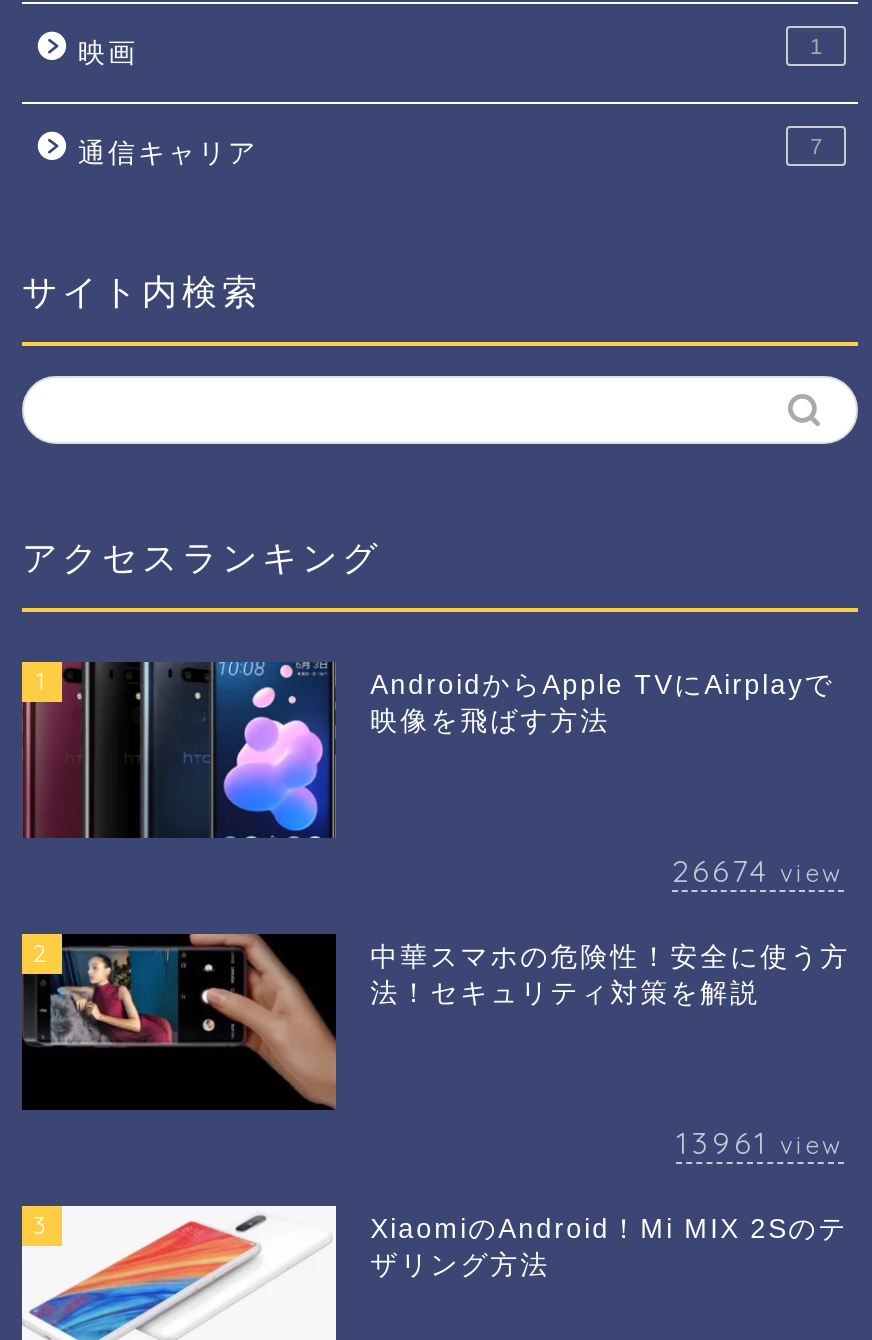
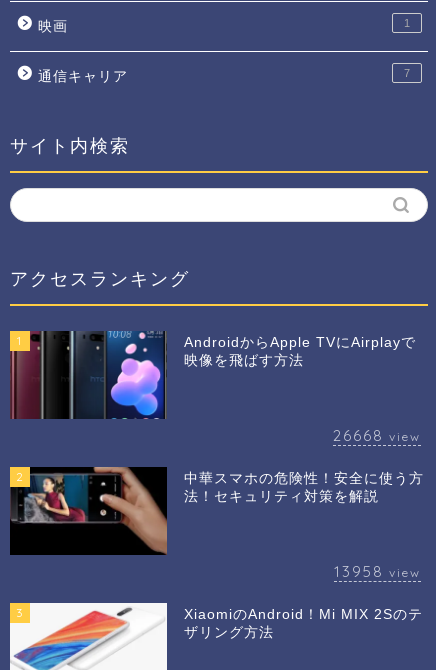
- 26674 view
+ 26668 view

- 13961 view
+ 13958 view
